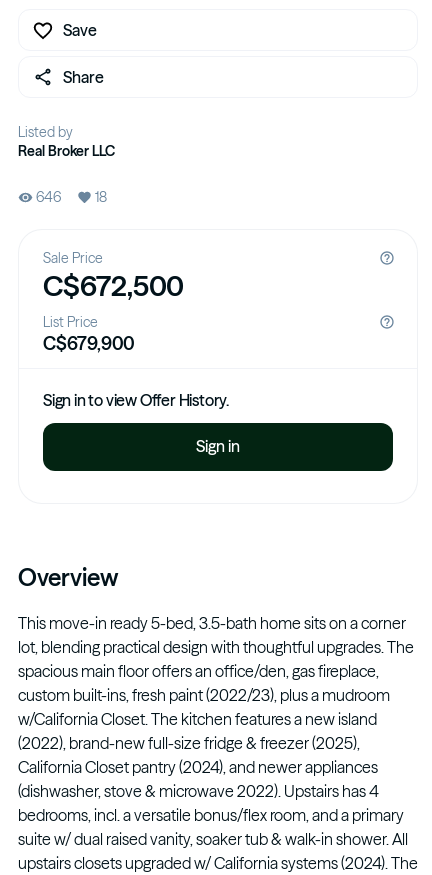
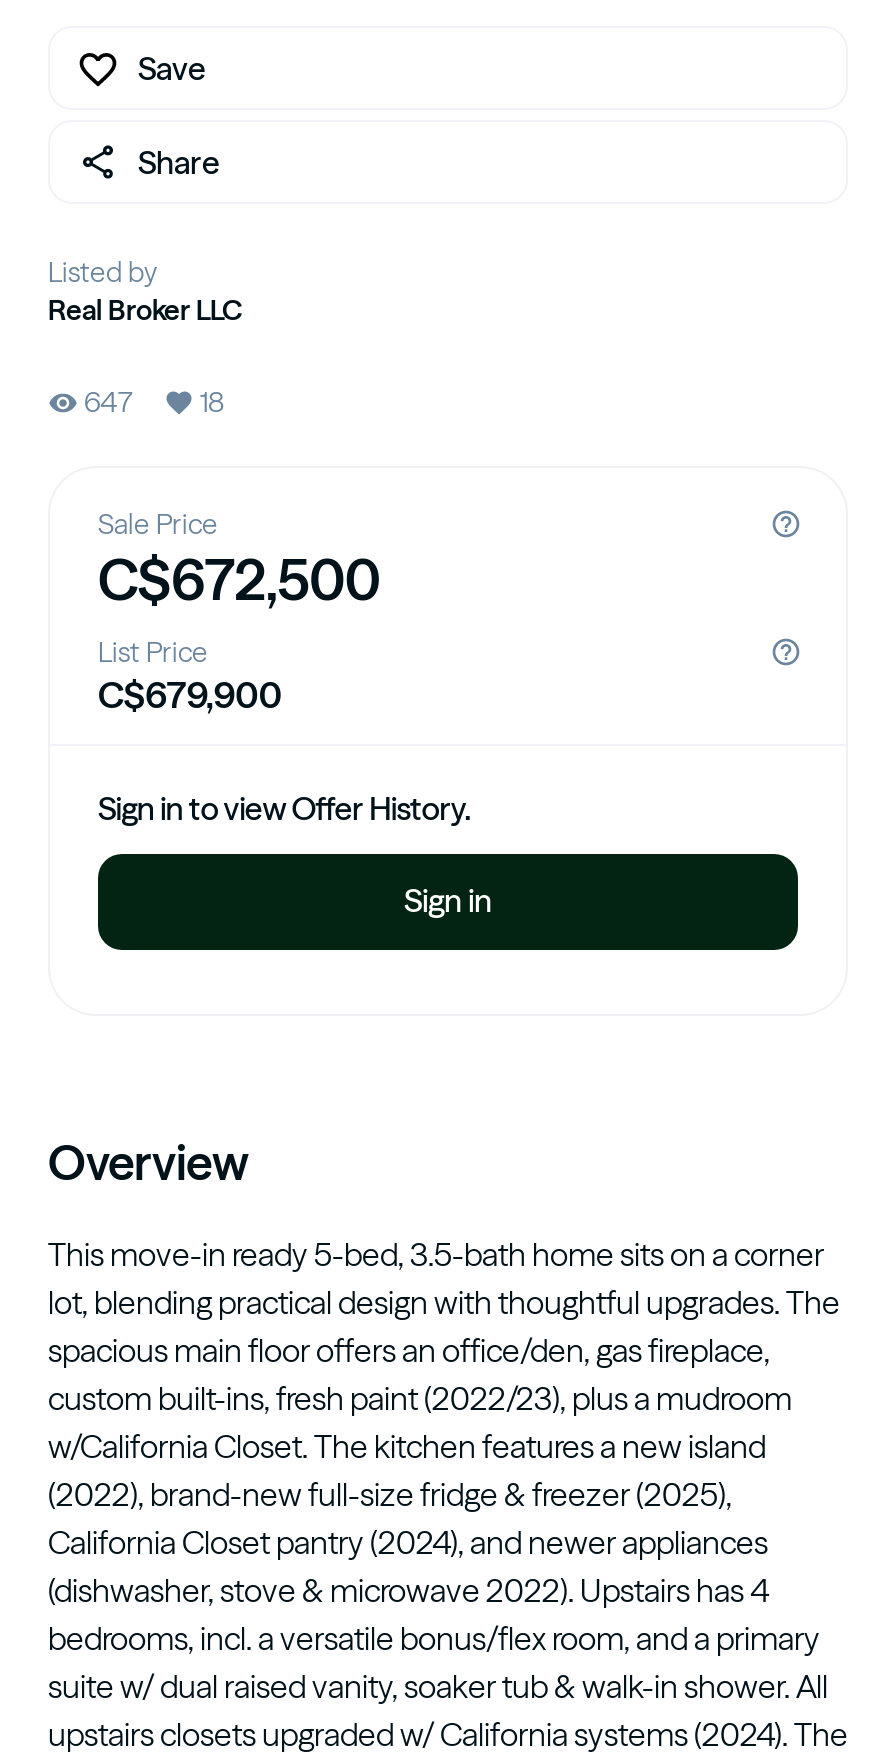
- 646 18
+ 647 18
